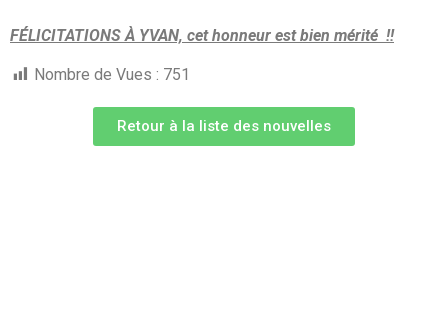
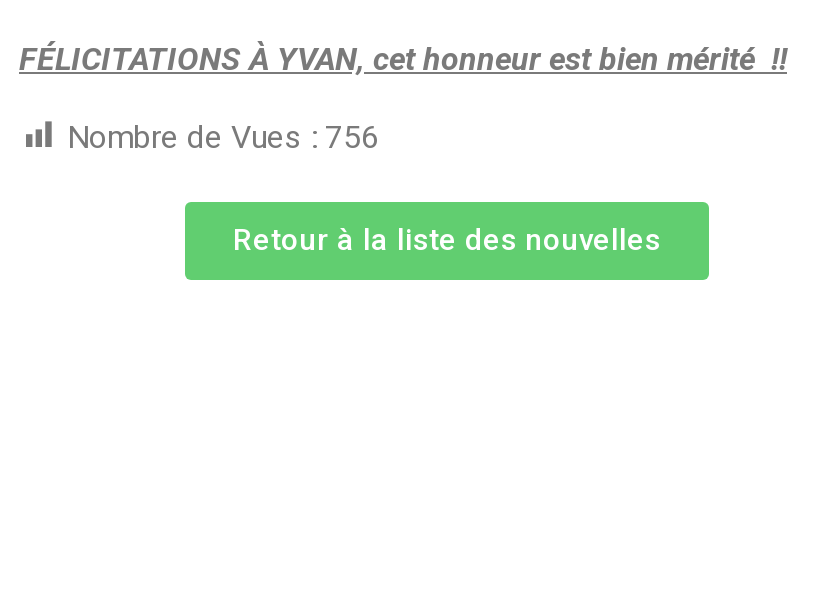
- Nombre de Vues : 751
+ Nombre de Vues : 756
